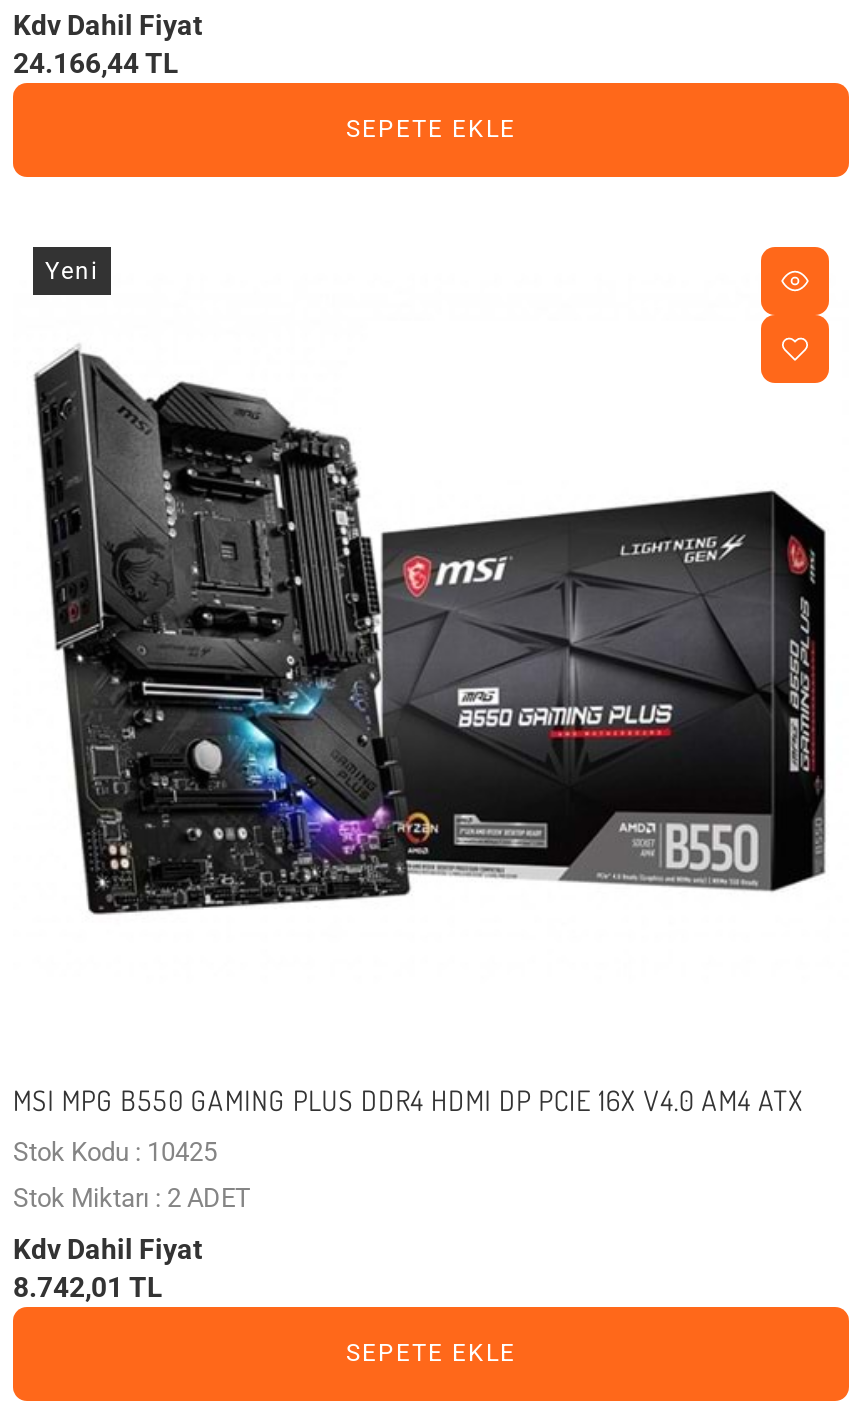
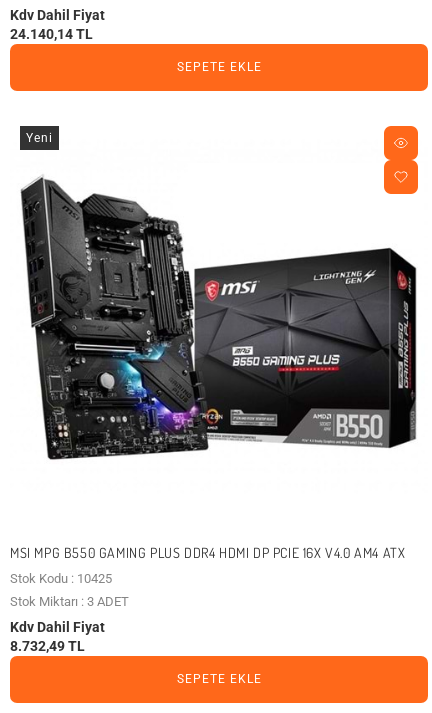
- 24.166,44 TL
+ 24.140,14 TL

- Stok Miktarı : 2 ADET
+ Stok Miktarı : 3 ADET

- 8.742,01 TL
+ 8.732,49 TL
